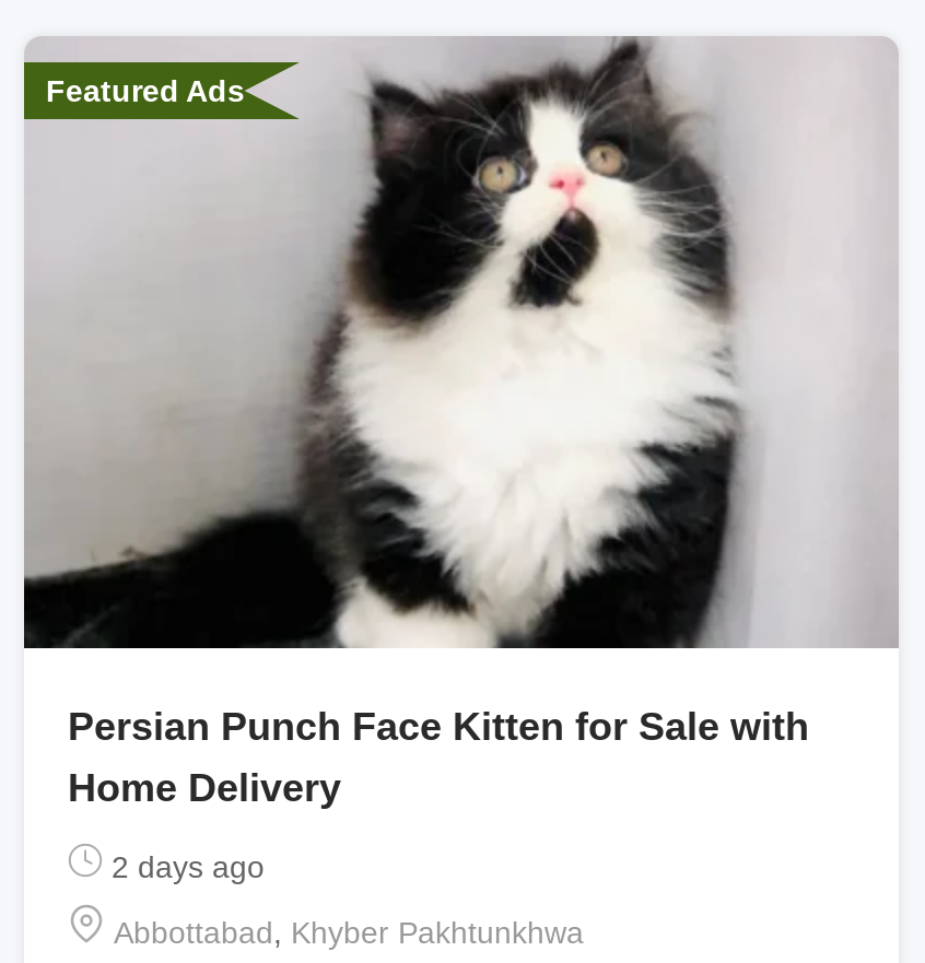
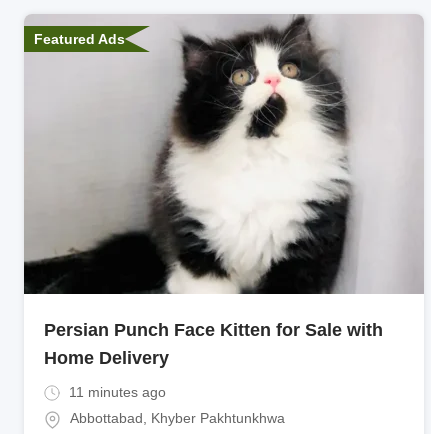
- 2 days ago
+ 11 minutes ago
